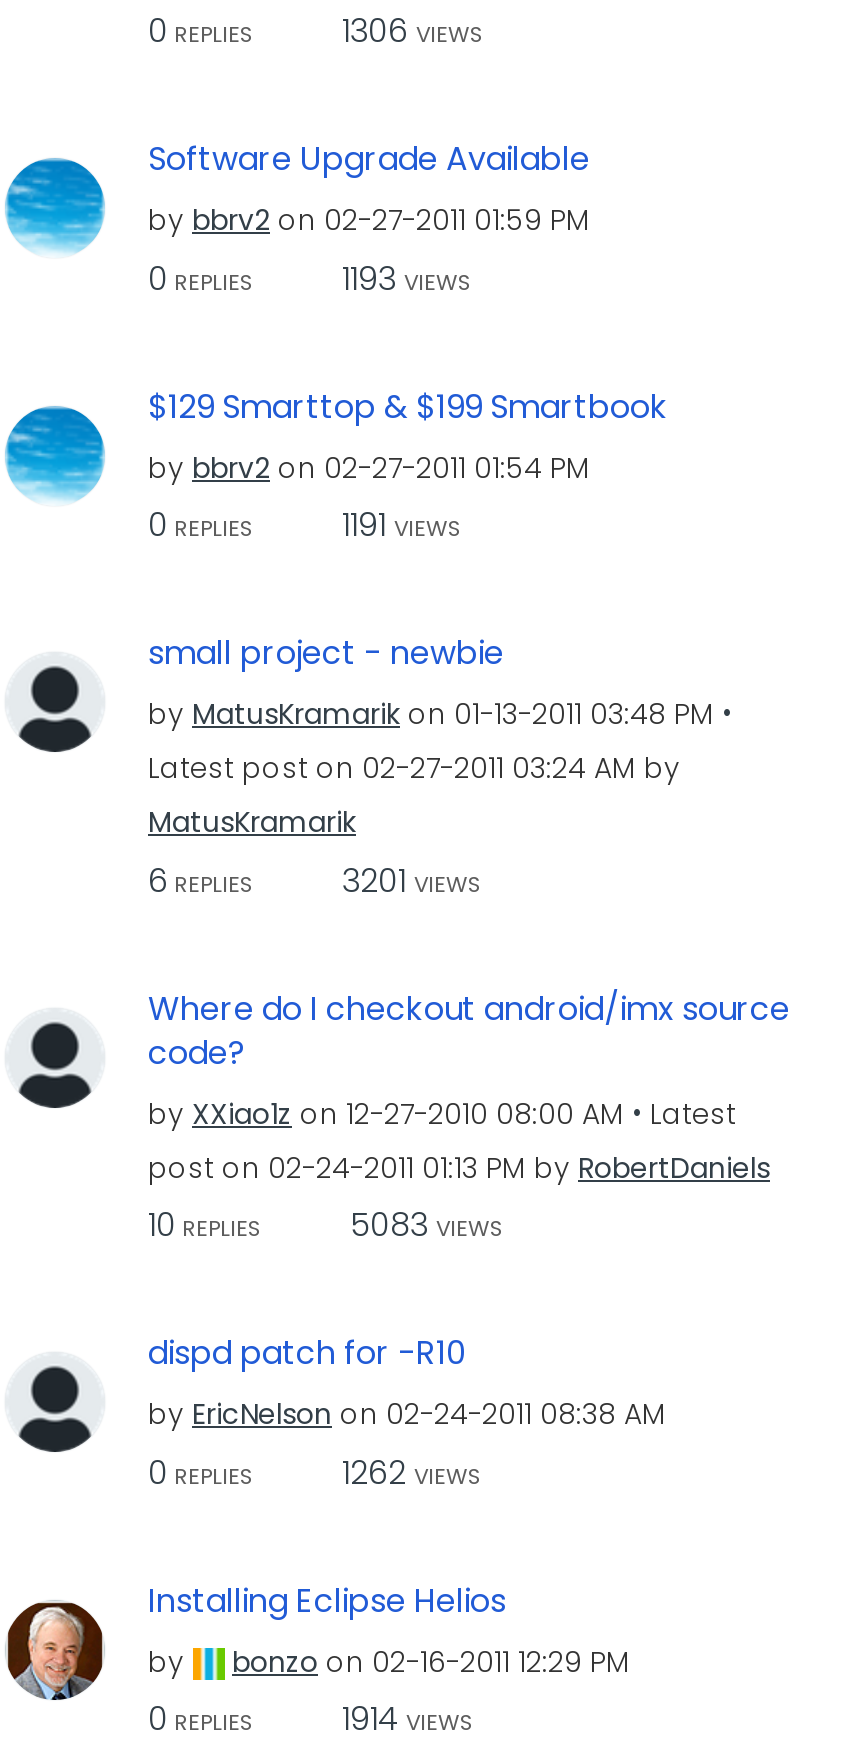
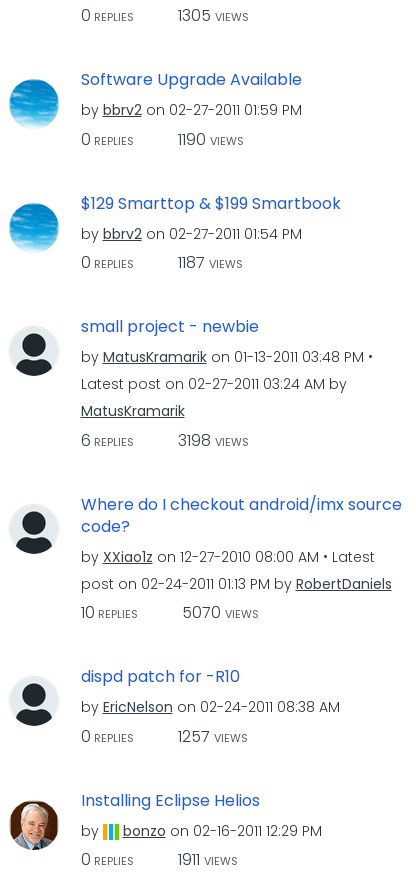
- 1306 VIEWS
+ 1305 VIEWS

- 1193 VIEWS
+ 1190 VIEWS

- 1191 VIEWS
+ 1187 VIEWS

- 6 REPLIES 3201 VIEWS
+ 6 REPLIES 3198 VIEWS

- 10 REPLIES 5083 VIEWS
+ 10 REPLIES 5070 VIEWS

- 1262 VIEWS
+ 1257 VIEWS

- 1914 VIEWS
+ 1911 VIEWS
